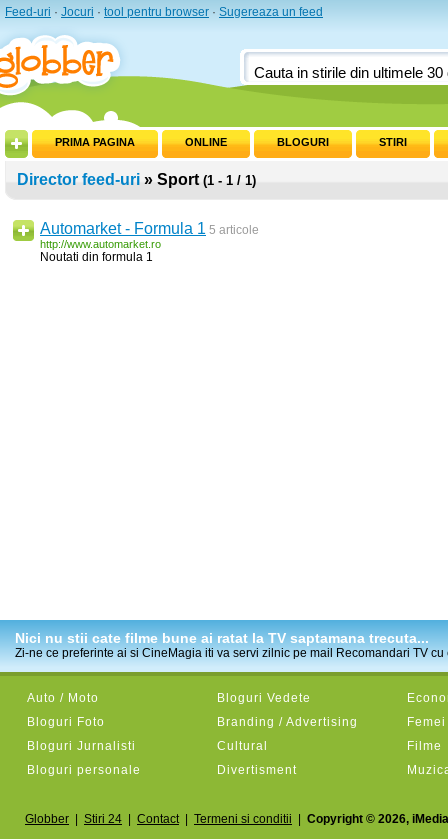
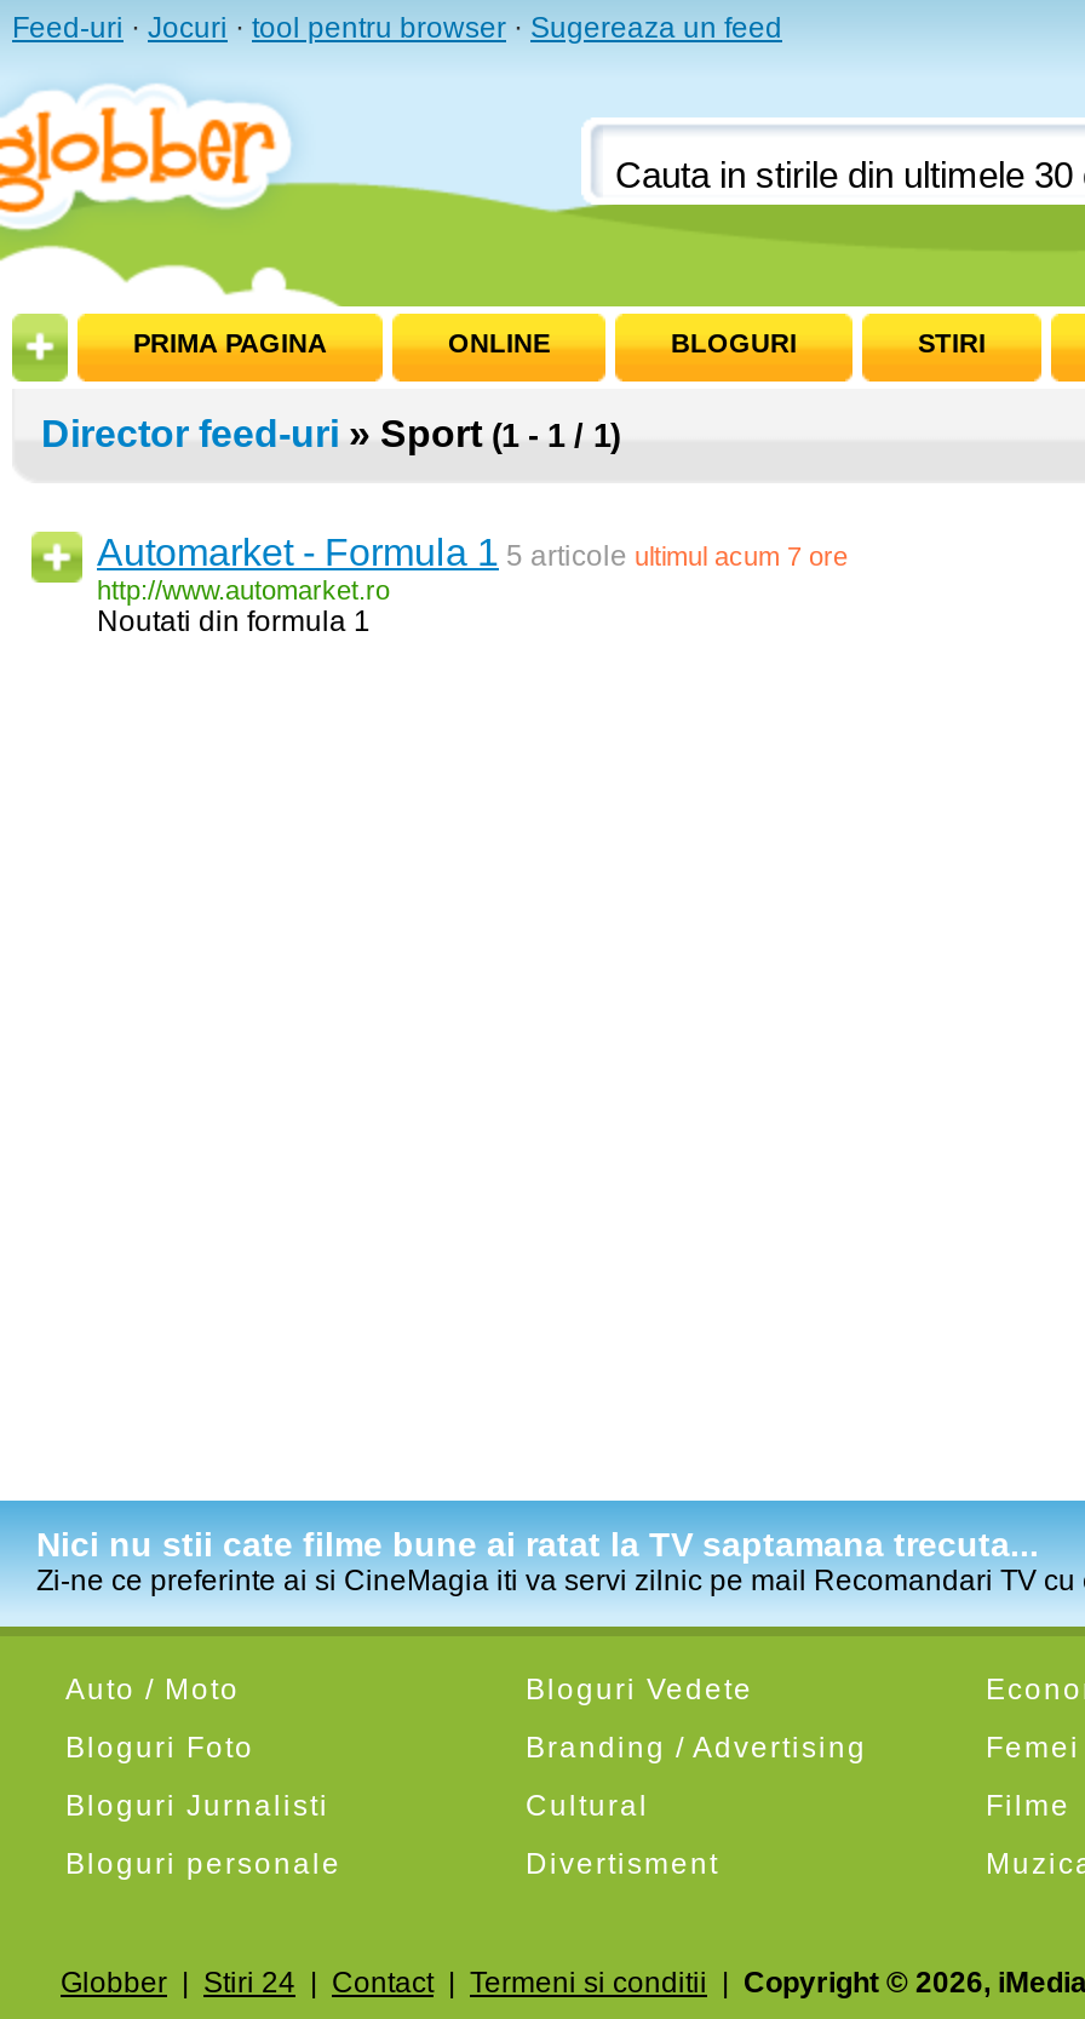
- Automarket - Formula 1 5 articole
+ Automarket - Formula 1 5 articole ultimul acum 7 ore
